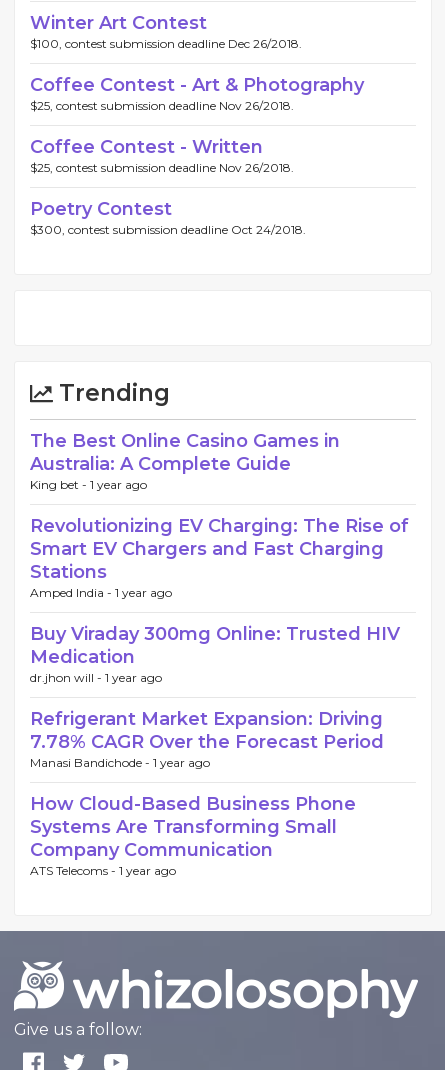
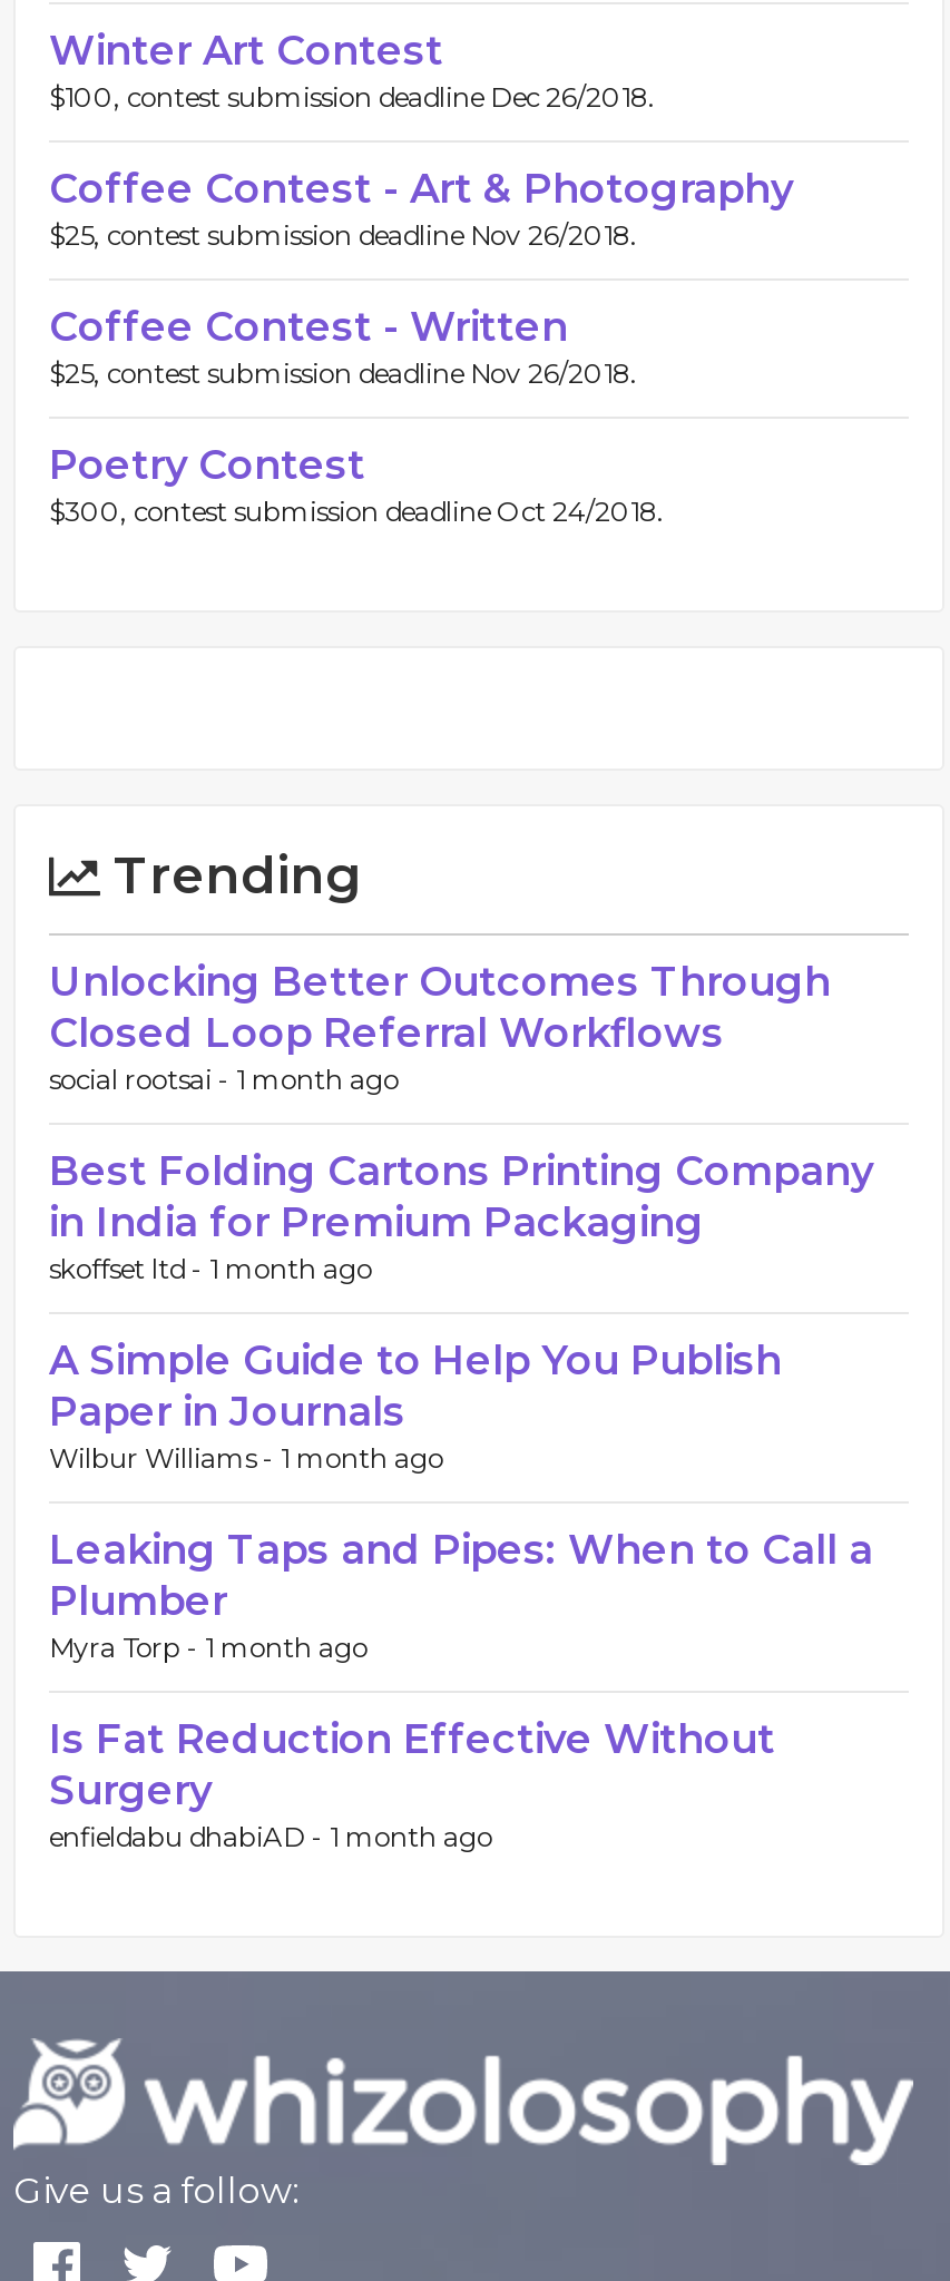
- The Best Online Casino Games in
- Australia: A Complete Guide
- King bet - 1 year ago
+ Unlocking Better Outcomes Through
+ Closed Loop Referral Workflows
+ social rootsai - 1 month ago

- Revolutionizing EV Charging: The Rise of
- Smart EV Chargers and Fast Charging
- Stations
- Amped India - 1 year ago
+ Best Folding Cartons Printing Company
+ in India for Premium Packaging
+ skoffset ltd - 1 month ago

- Buy Viraday 300mg Online: Trusted HIV
- Medication
- dr.jhon will - 1 year ago
+ A Simple Guide to Help You Publish
+ Paper in Journals
+ Wilbur Williams - 1 month ago

- Refrigerant Market Expansion: Driving
- 7.78% CAGR Over the Forecast Period
- Manasi Bandichode - 1 year ago
+ Leaking Taps and Pipes: When to Call a
+ Plumber
+ Myra Torp - 1 month ago

- How Cloud-Based Business Phone
- Systems Are Transforming Small
- Company Communication
- ATS Telecoms - 1 year ago
+ Is Fat Reduction Effective Without
+ Surgery
+ enfieldabu dhabiAD - 1 month ago
